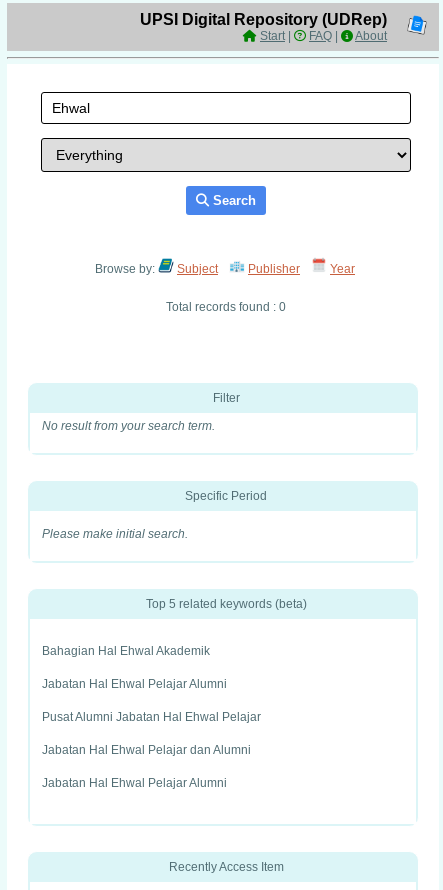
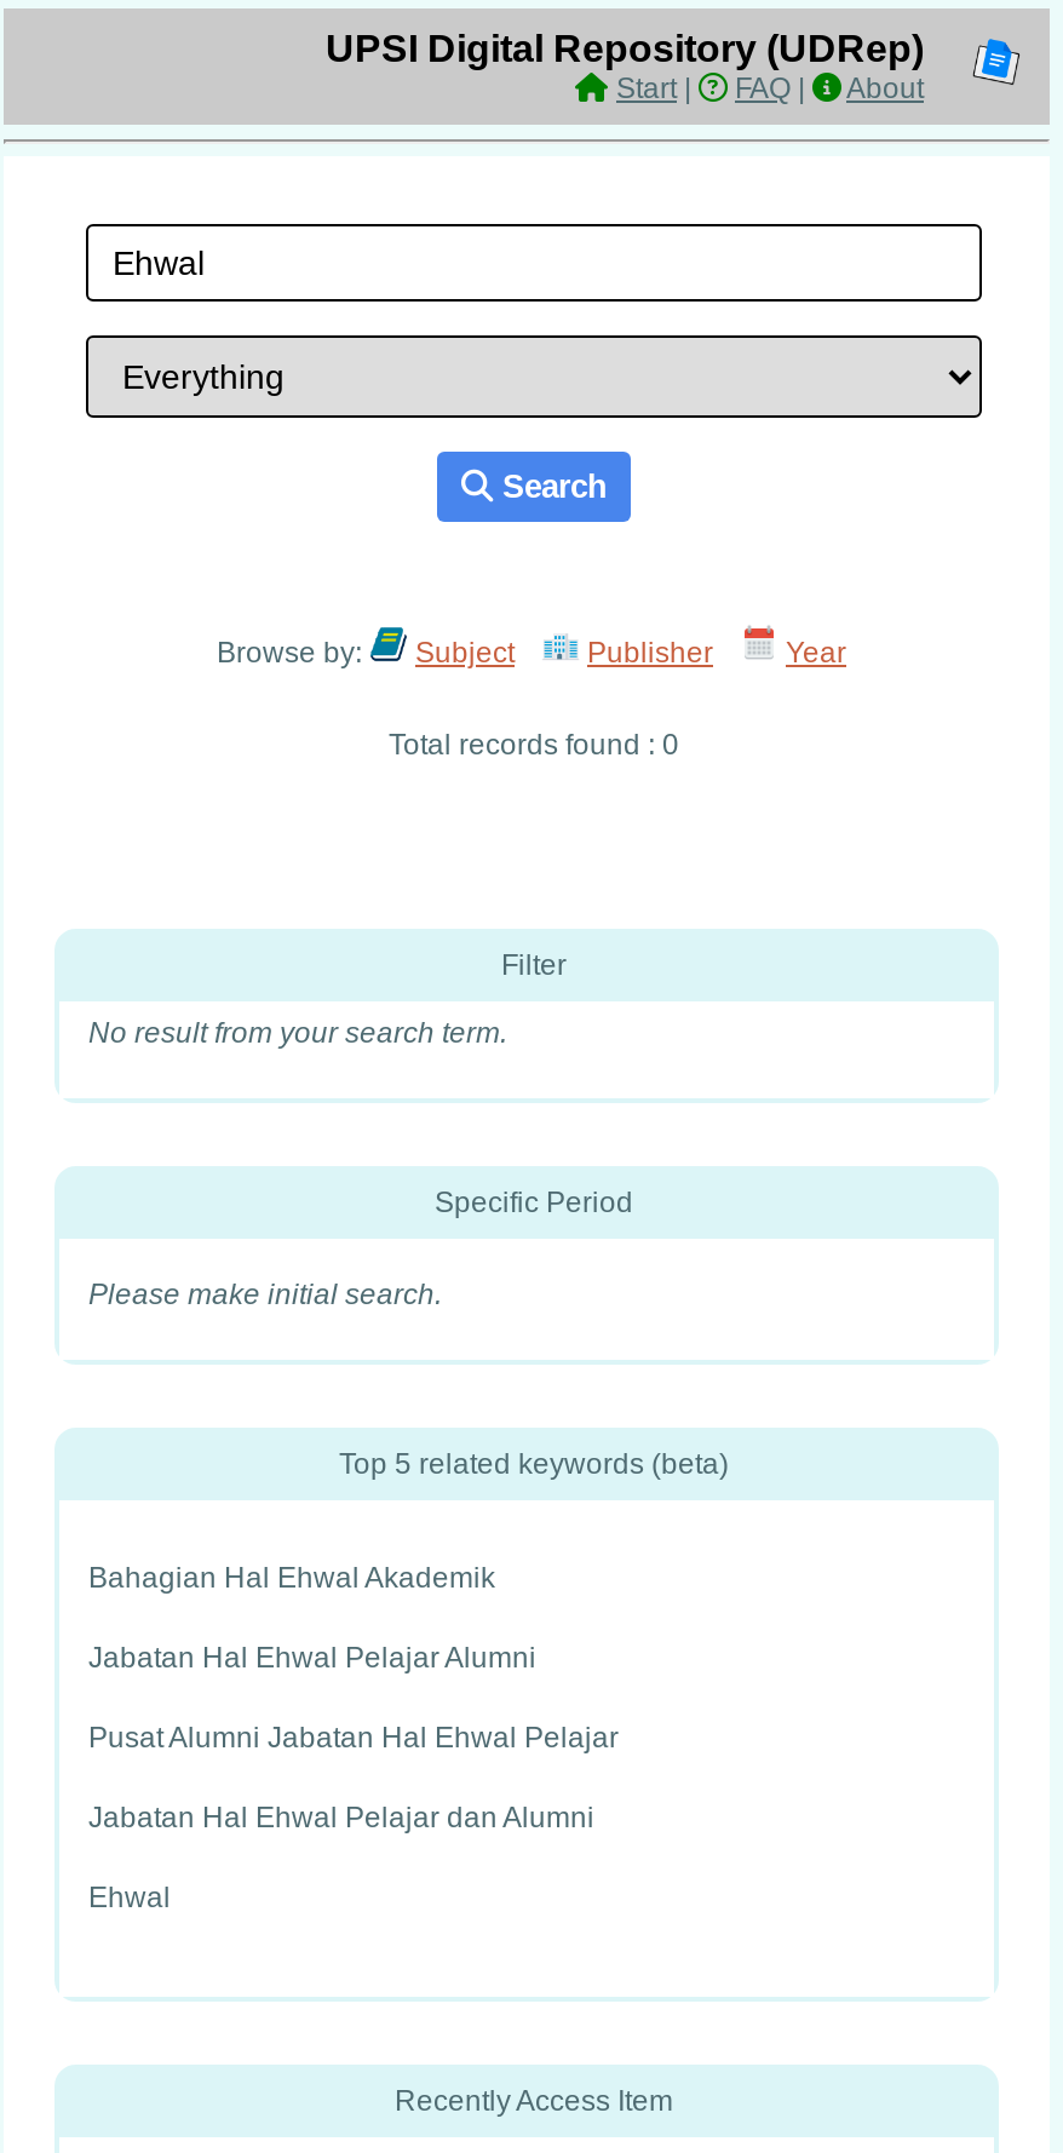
- Jabatan Hal Ehwal Pelajar Alumni
+ Ehwal
